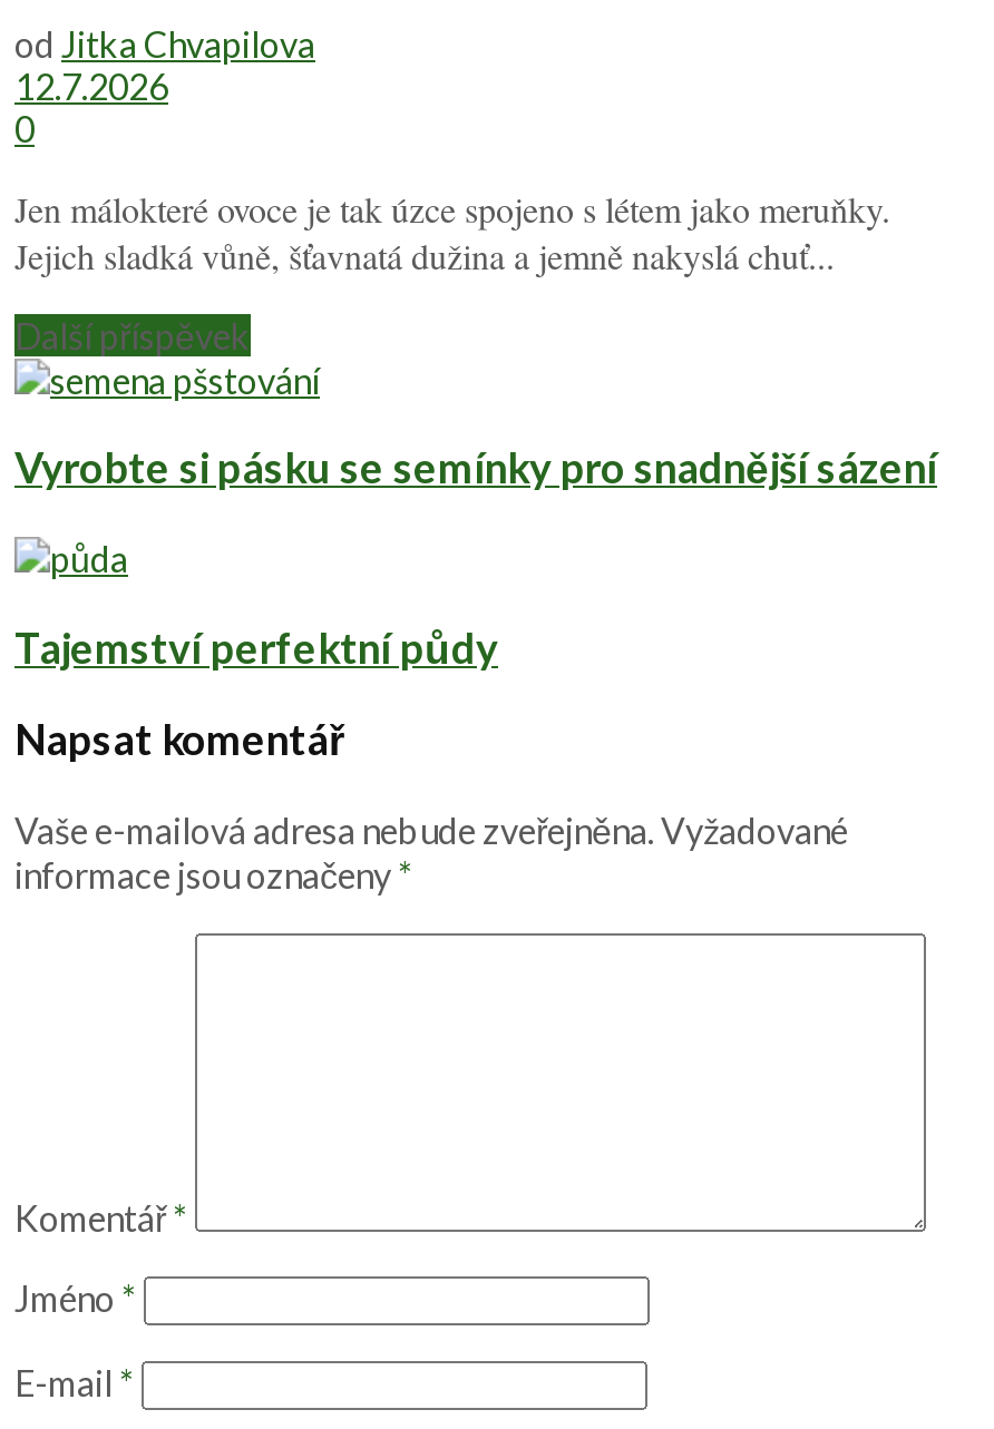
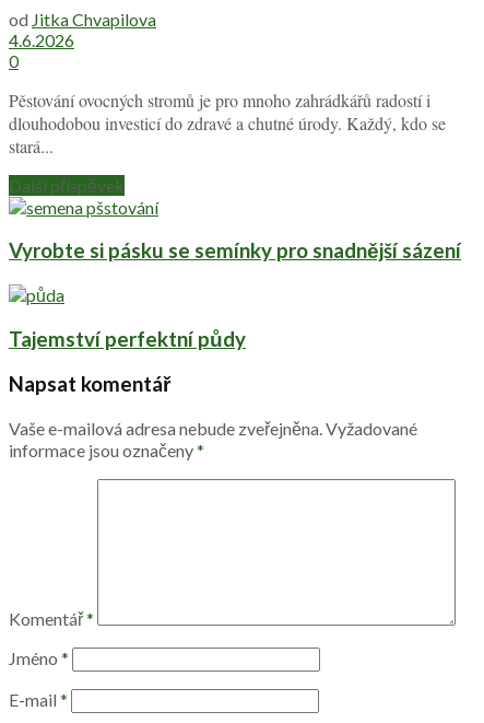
- 12.7.2026
+ 4.6.2026

- Jen málokteré ovoce je tak úzce spojeno s létem jako meruňky.
- Jejich sladká vůně, šťavnatá dužina a jemně nakyslá chuť...
+ Pěstování ovocných stromů je pro mnoho zahrádkářů radostí i
+ dlouhodobou investicí do zdravé a chutné úrody. Každý, kdo se
+ stará...
